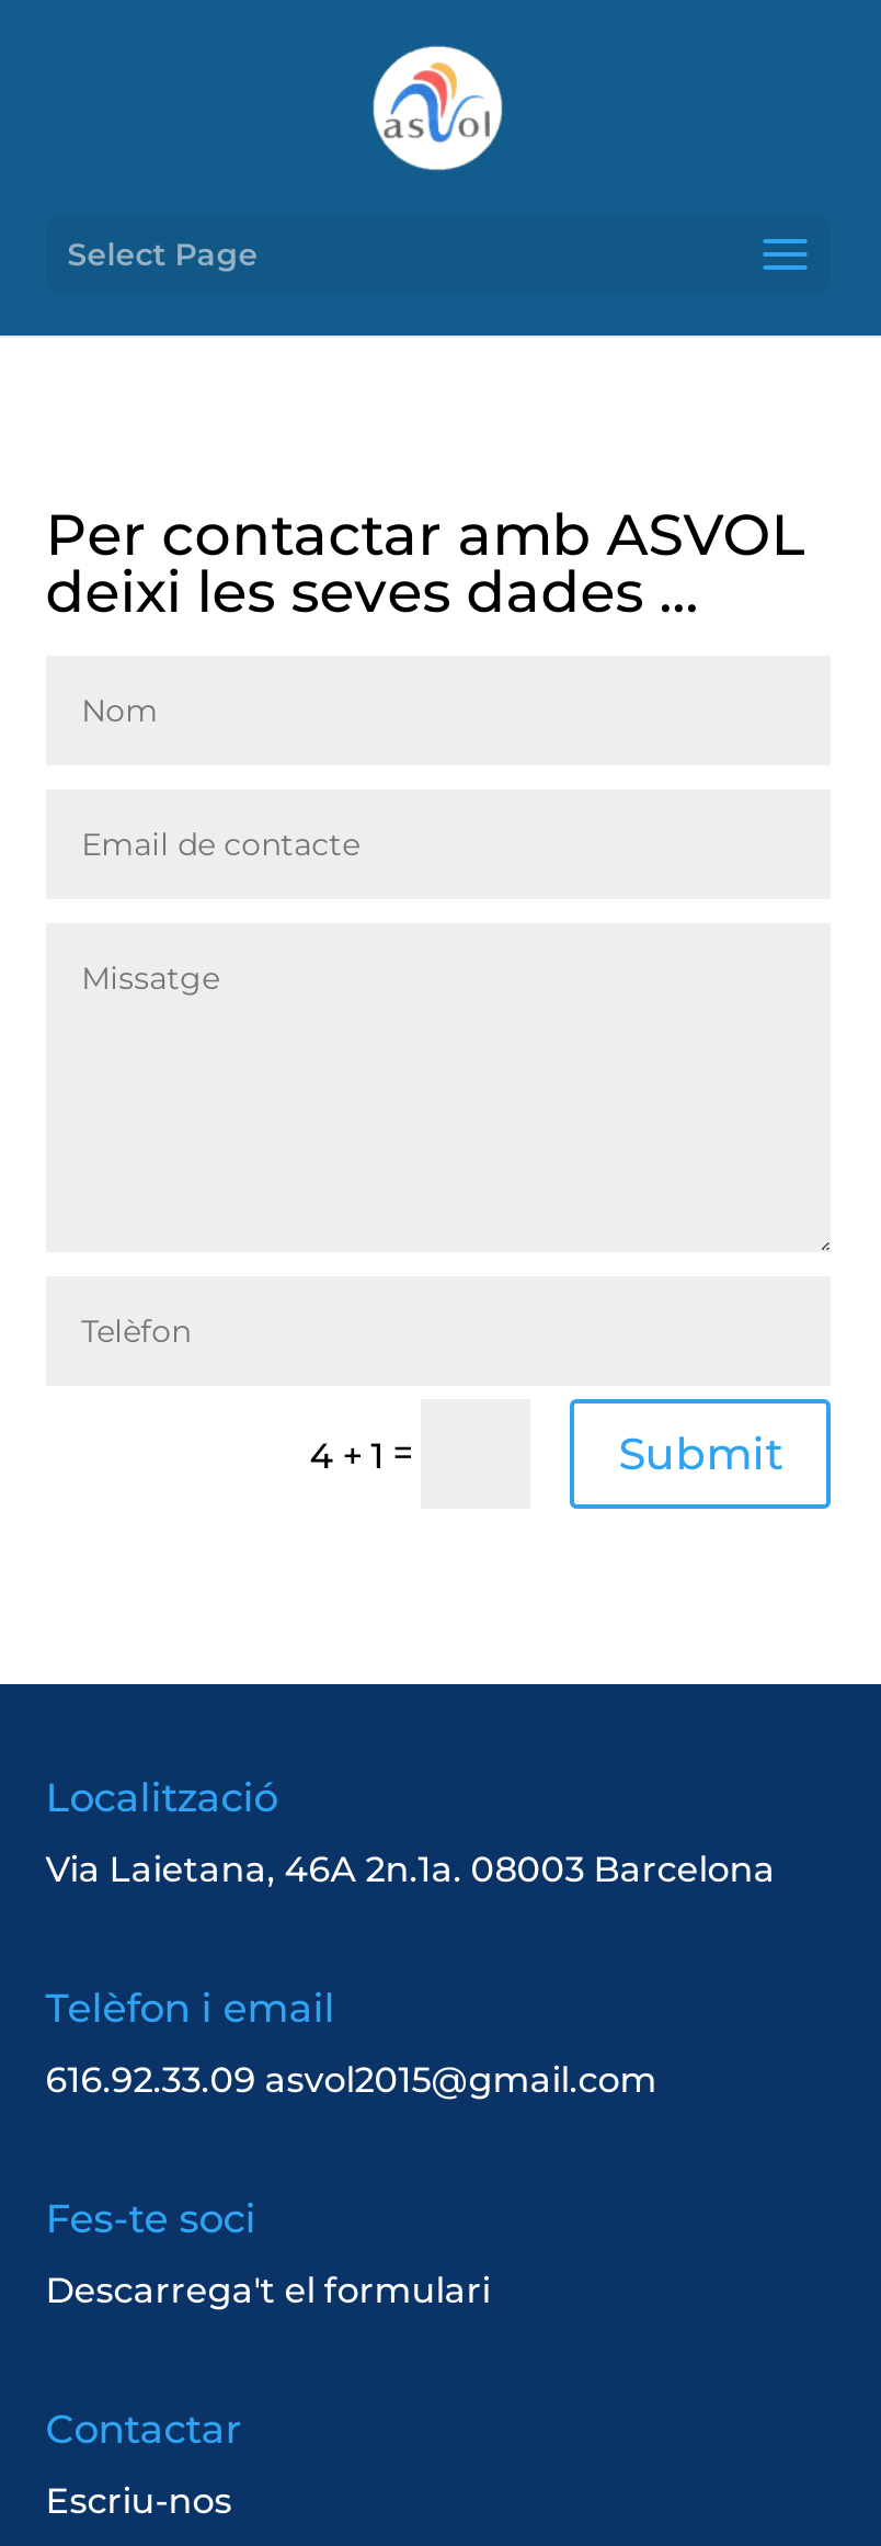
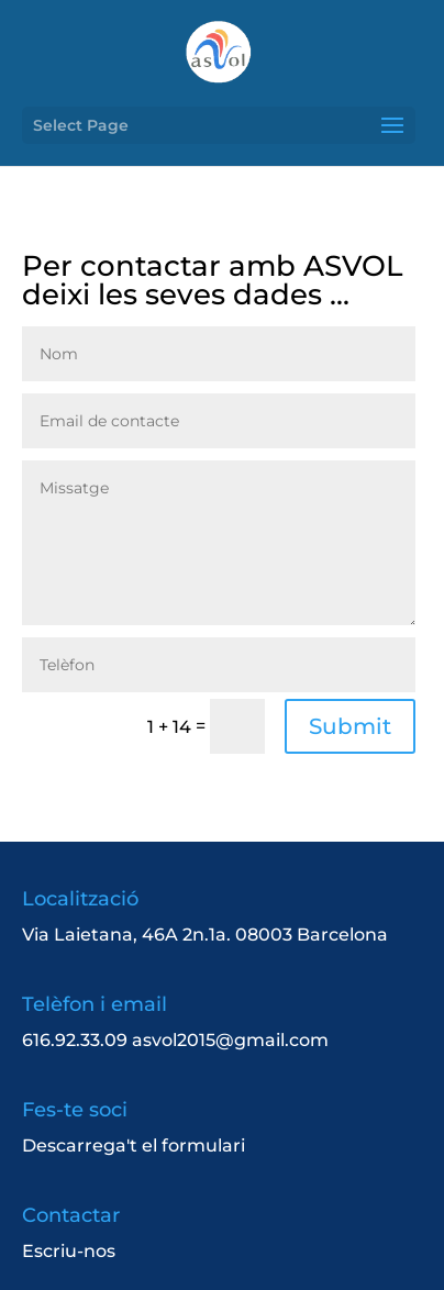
- 4 + 1 =
+ 1 + 14 =
